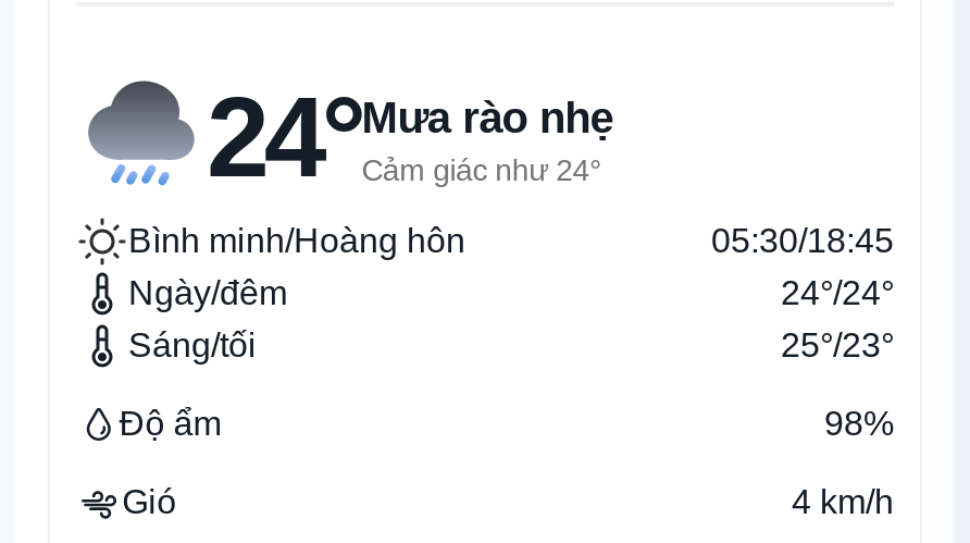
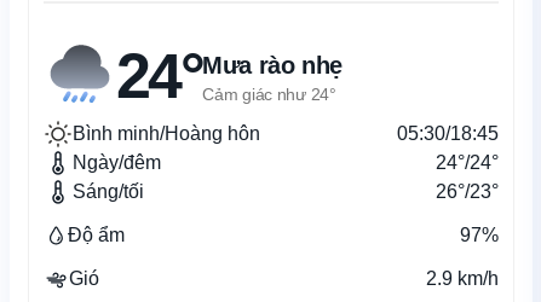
- 25°/23°
+ 26°/23°

- 98%
+ 97%

- 4 km/h
+ 2.9 km/h
